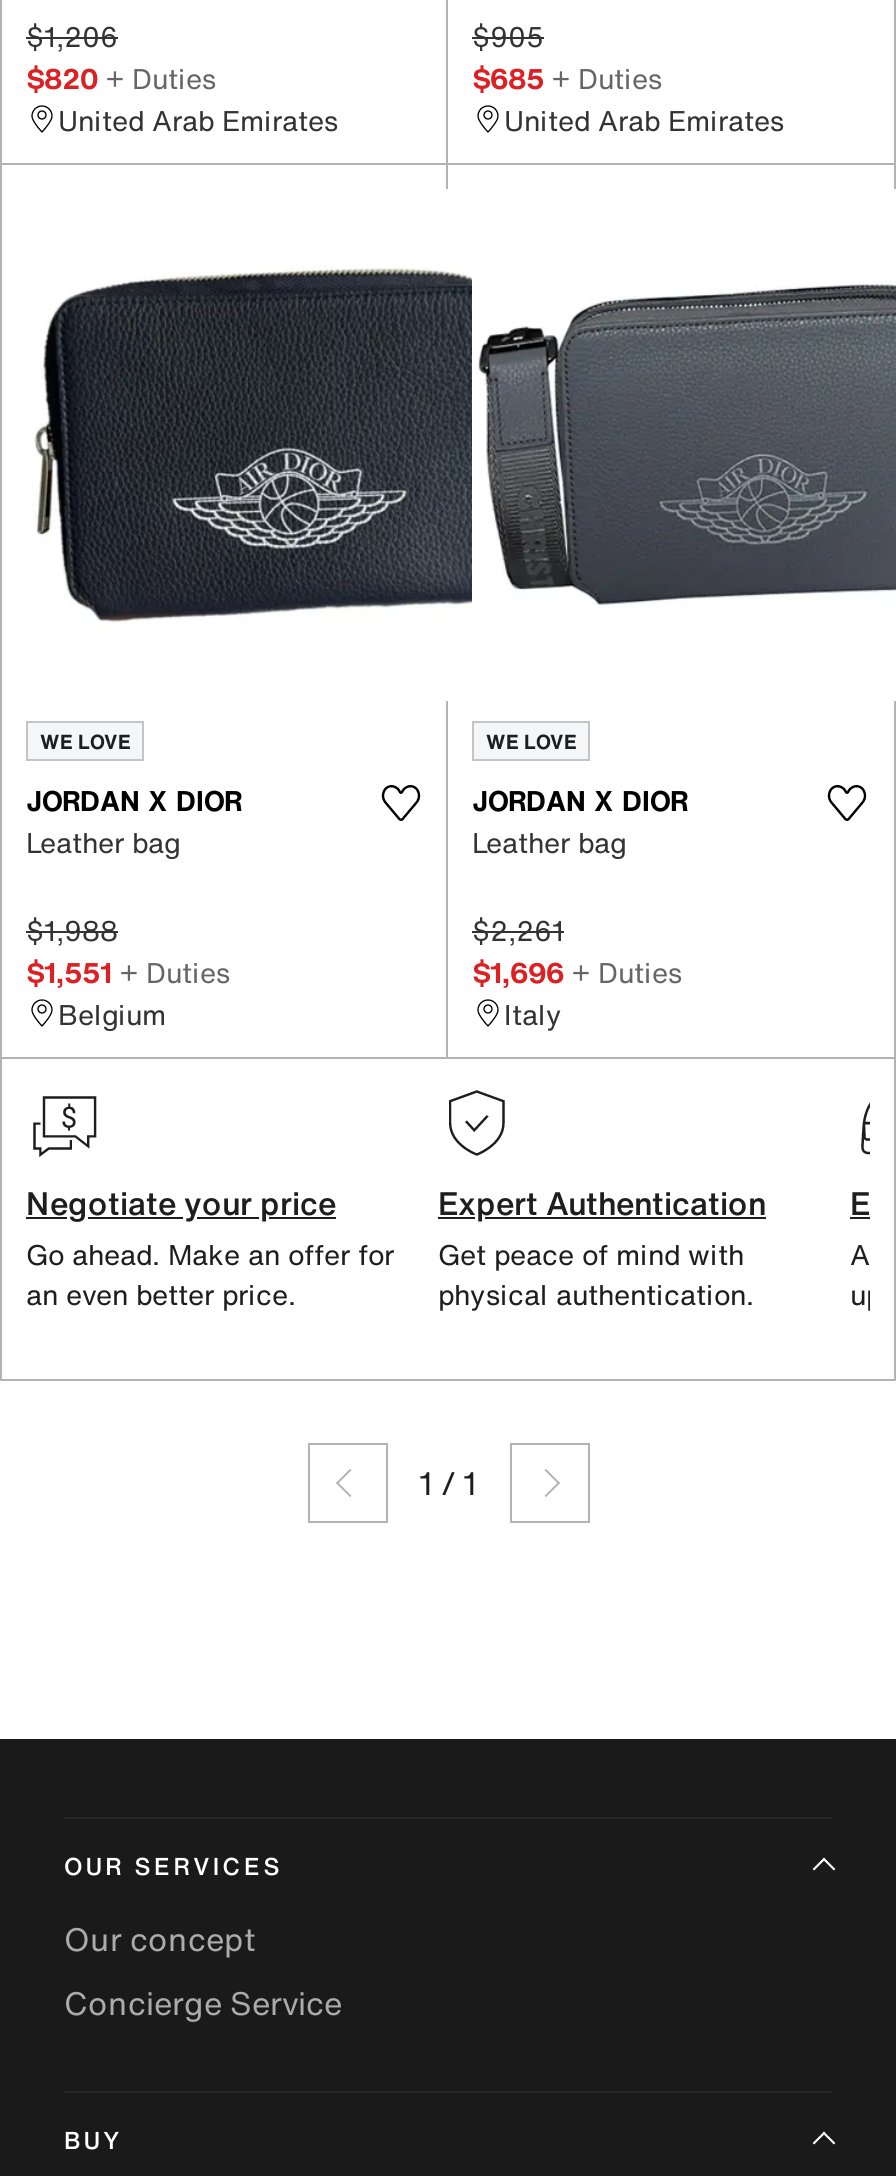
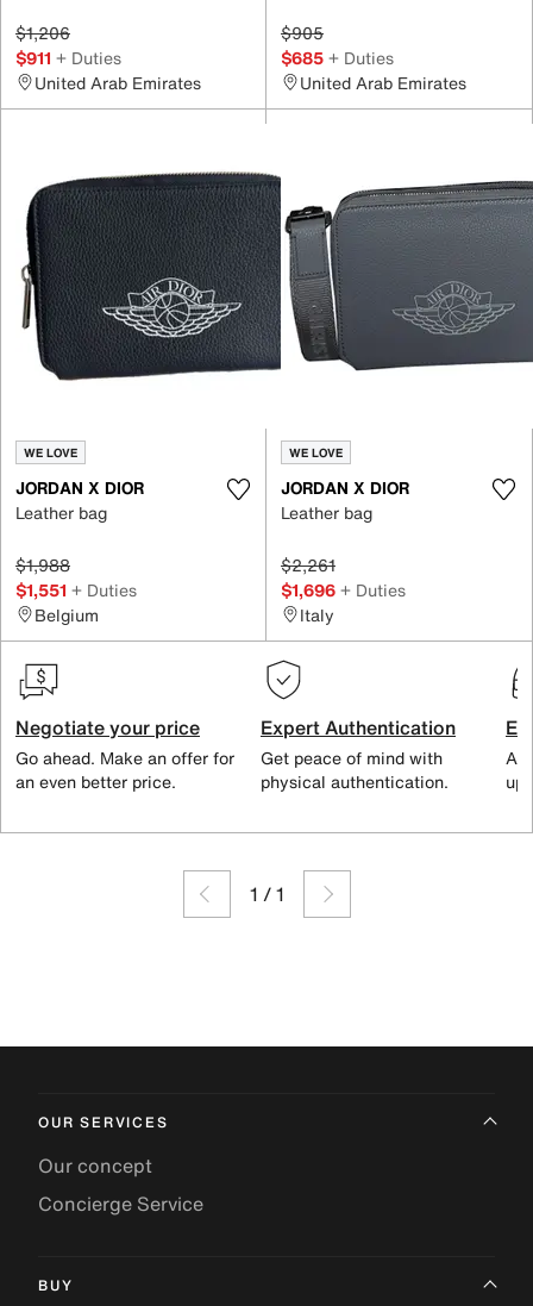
- $820 + Duties
+ $911 + Duties
